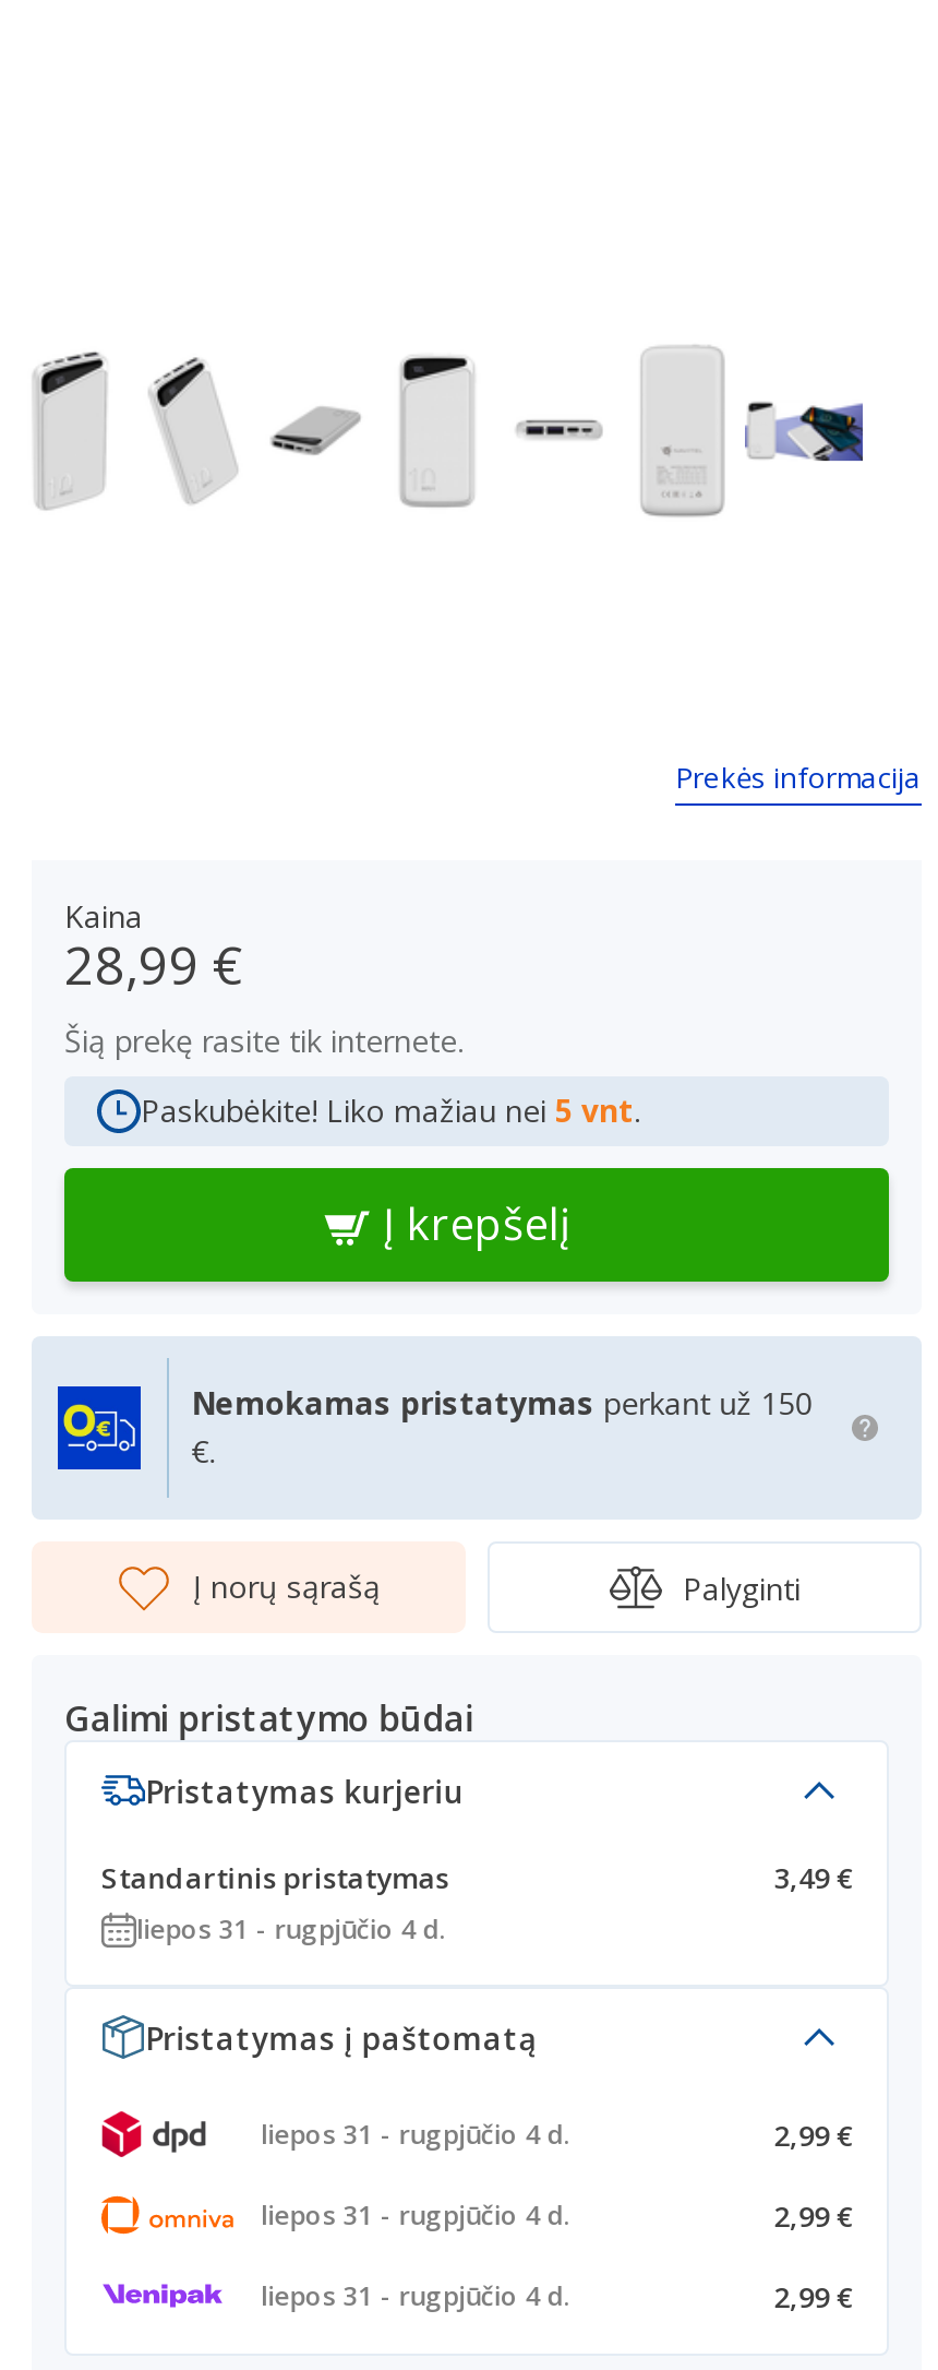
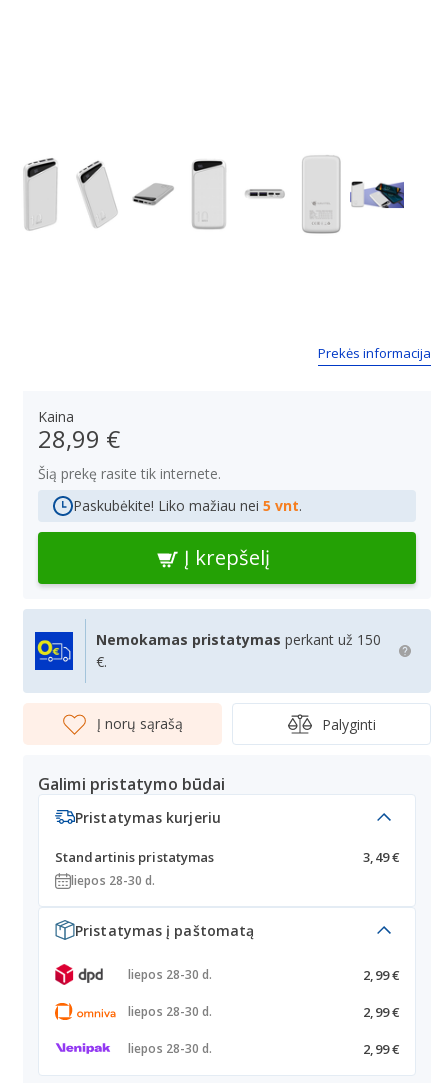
- liepos 31 - rugpjūčio 4 d.
+ liepos 28-30 d.

- liepos 31 - rugpjūčio 4 d.
+ liepos 28-30 d.

- liepos 31 - rugpjūčio 4 d.
+ liepos 28-30 d.

- liepos 31 - rugpjūčio 4 d.
+ liepos 28-30 d.
